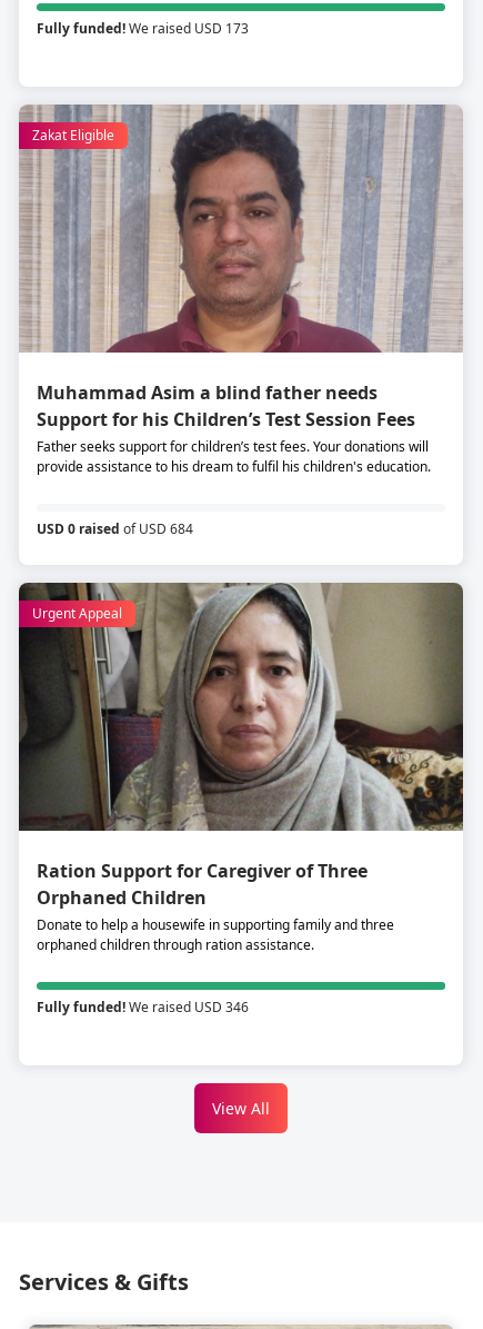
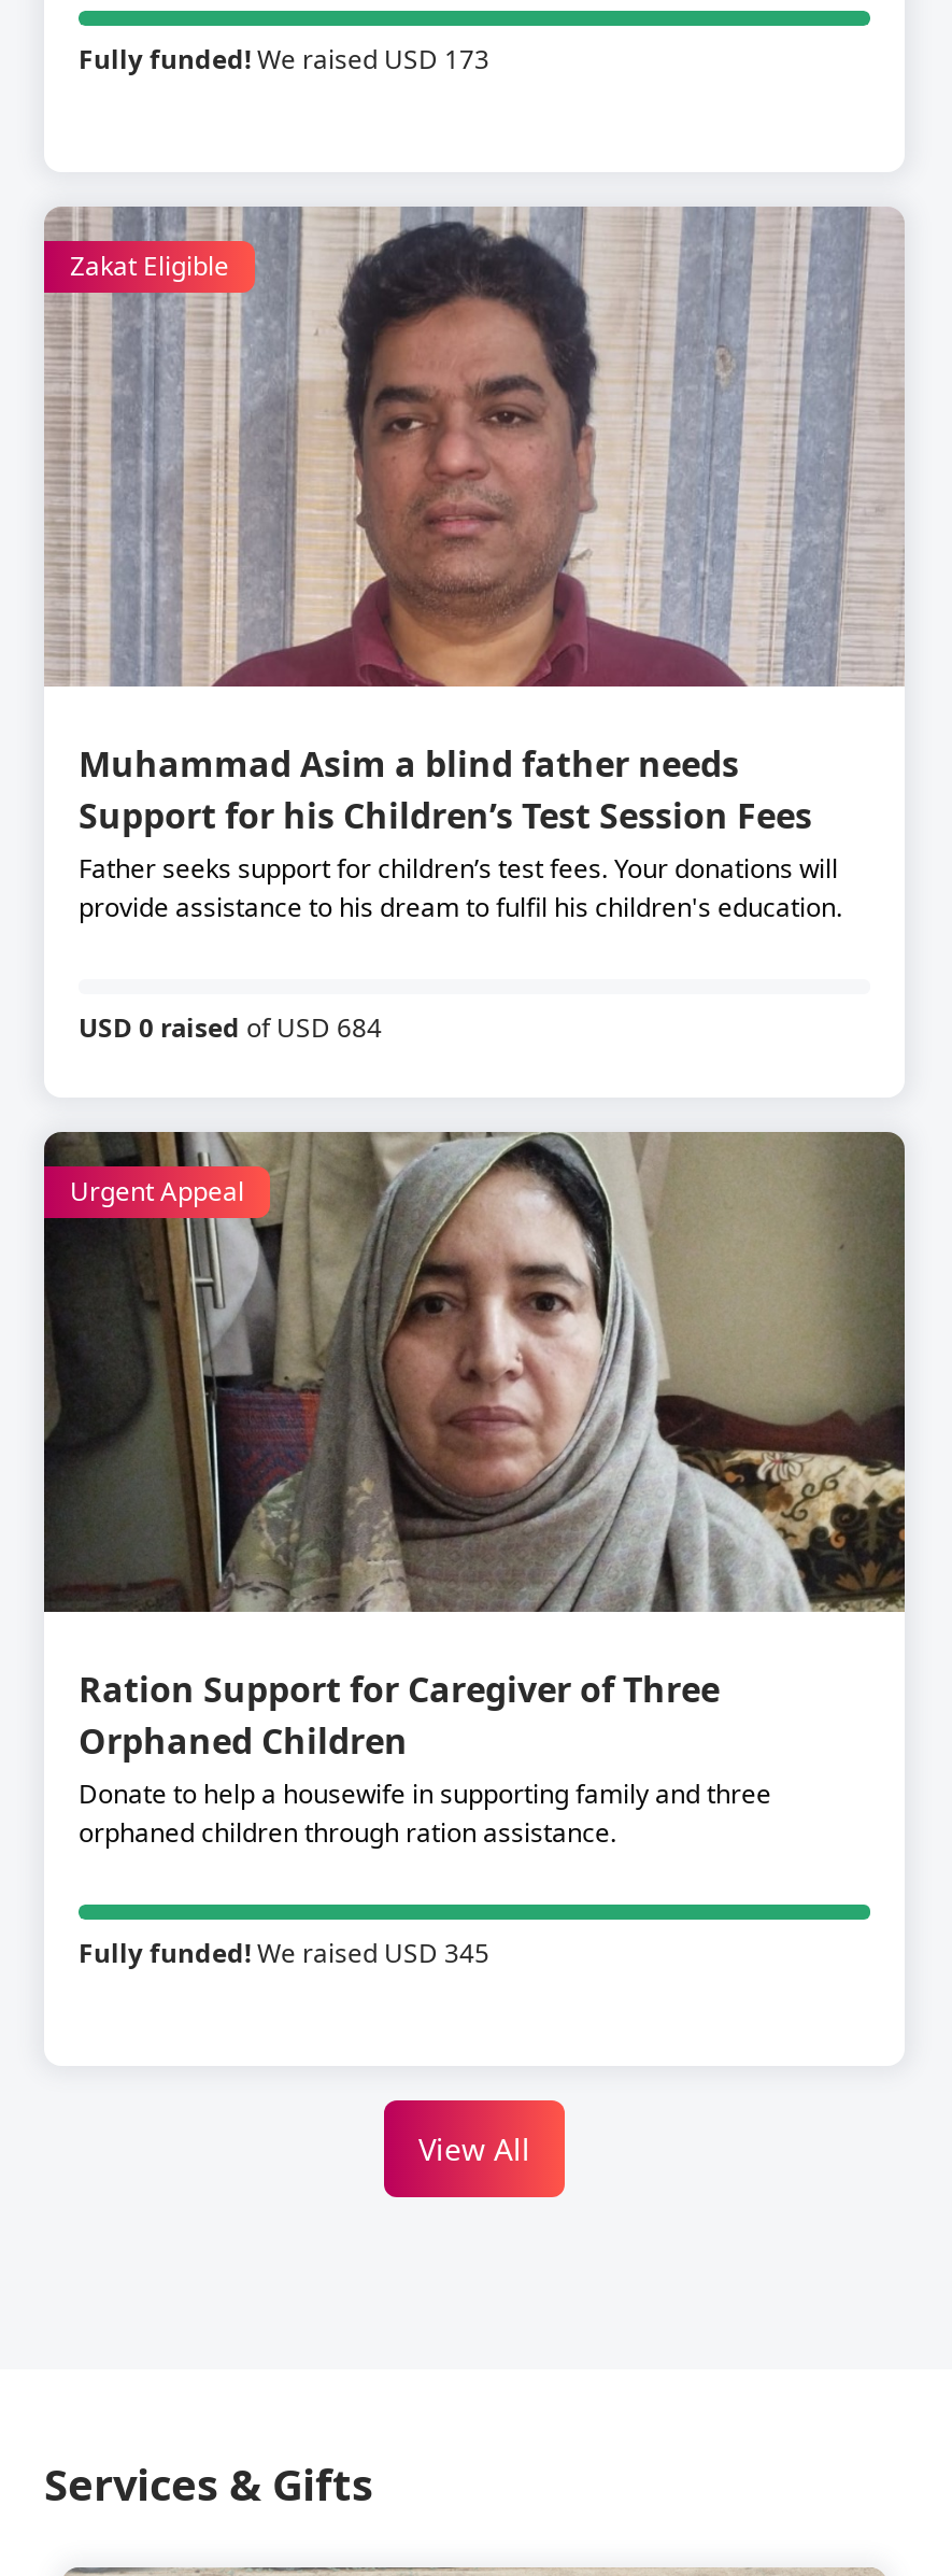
- Fully funded! We raised USD 346
+ Fully funded! We raised USD 345
